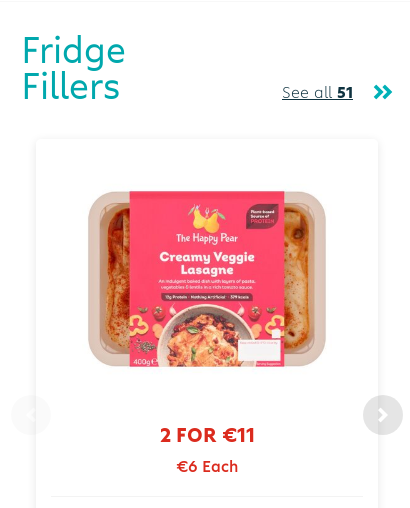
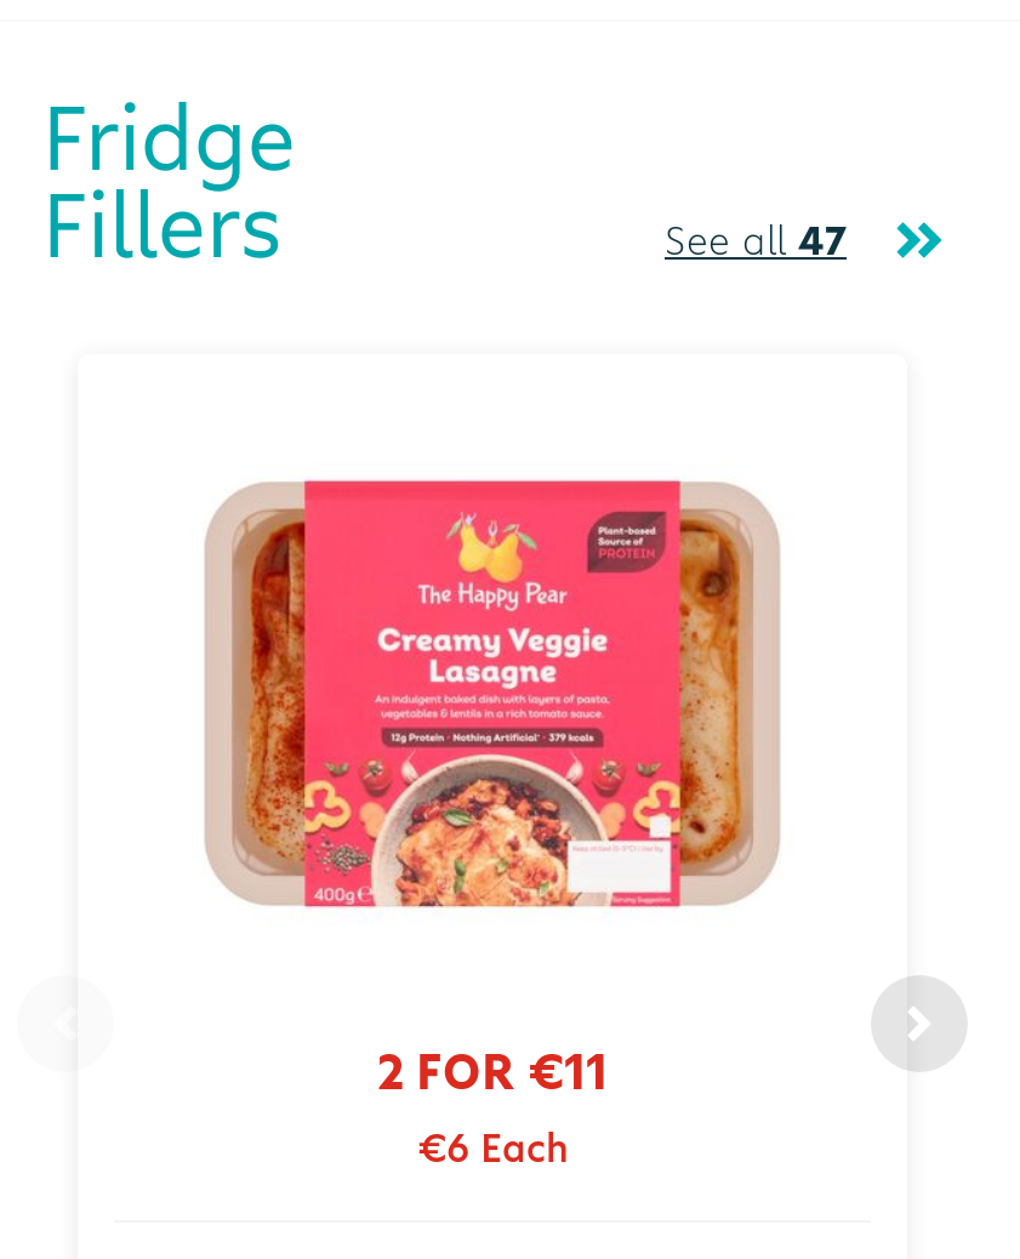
- See all 51
+ See all 47
